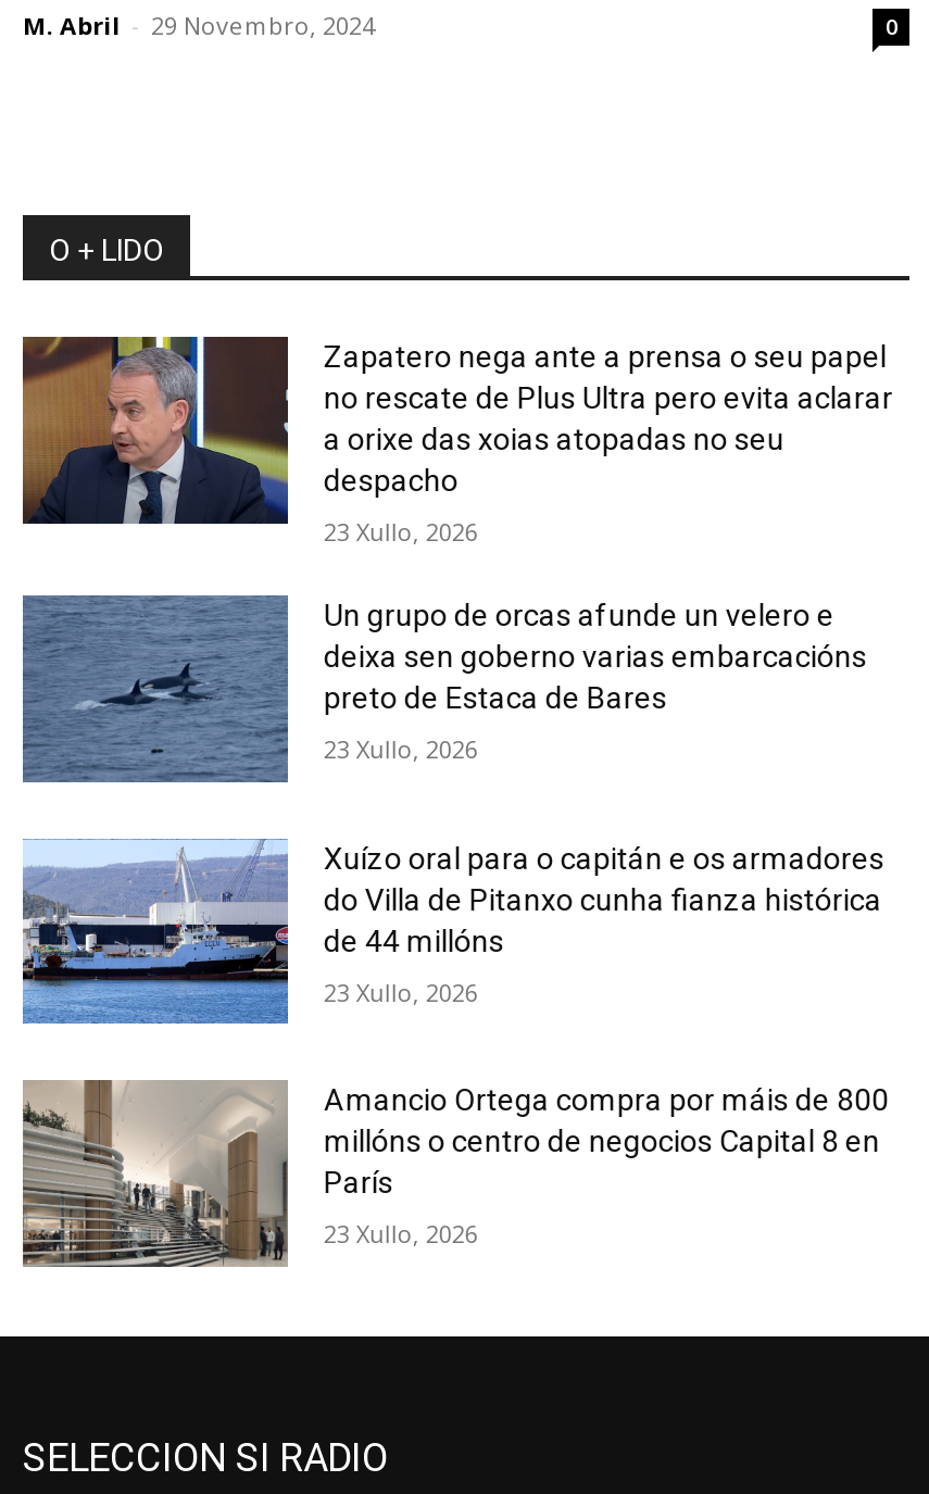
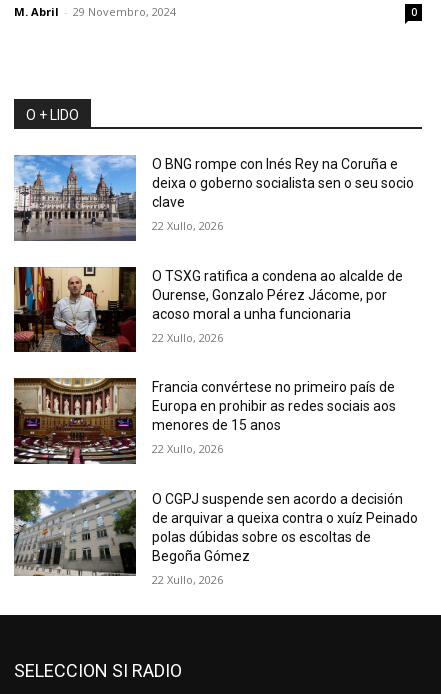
- [image]
- Zapatero nega ante a prensa o seu papel
- no rescate de Plus Ultra pero evita aclarar
- a orixe das xoias atopadas no seu
- despacho
+ [image]
+ O BNG rompe con Inés Rey na Coruña e
+ deixa o goberno socialista sen o seu socio
+ clave

- 23 Xullo, 2026
+ 22 Xullo, 2026

- [image]
- Un grupo de orcas afunde un velero e
- deixa sen goberno varias embarcacións
- preto de Estaca de Bares
+ [image]
+ O TSXG ratifica a condena ao alcalde de
+ Ourense, Gonzalo Pérez Jácome, por
+ acoso moral a unha funcionaria

- 23 Xullo, 2026
+ 22 Xullo, 2026

- [image]
- Xuízo oral para o capitán e os armadores
- do Villa de Pitanxo cunha fianza histórica
- de 44 millóns
+ [image]
+ Francia convértese no primeiro país de
+ Europa en prohibir as redes sociais aos
+ menores de 15 anos

- 23 Xullo, 2026
+ 22 Xullo, 2026

- [image]
- Amancio Ortega compra por máis de 800
- millóns o centro de negocios Capital 8 en
- París
+ [image]
+ O CGPJ suspende sen acordo a decisión
+ de arquivar a queixa contra o xuíz Peinado
+ polas dúbidas sobre os escoltas de
+ Begoña Gómez

- 23 Xullo, 2026
+ 22 Xullo, 2026
